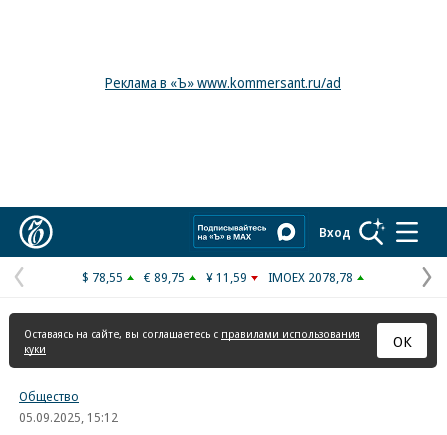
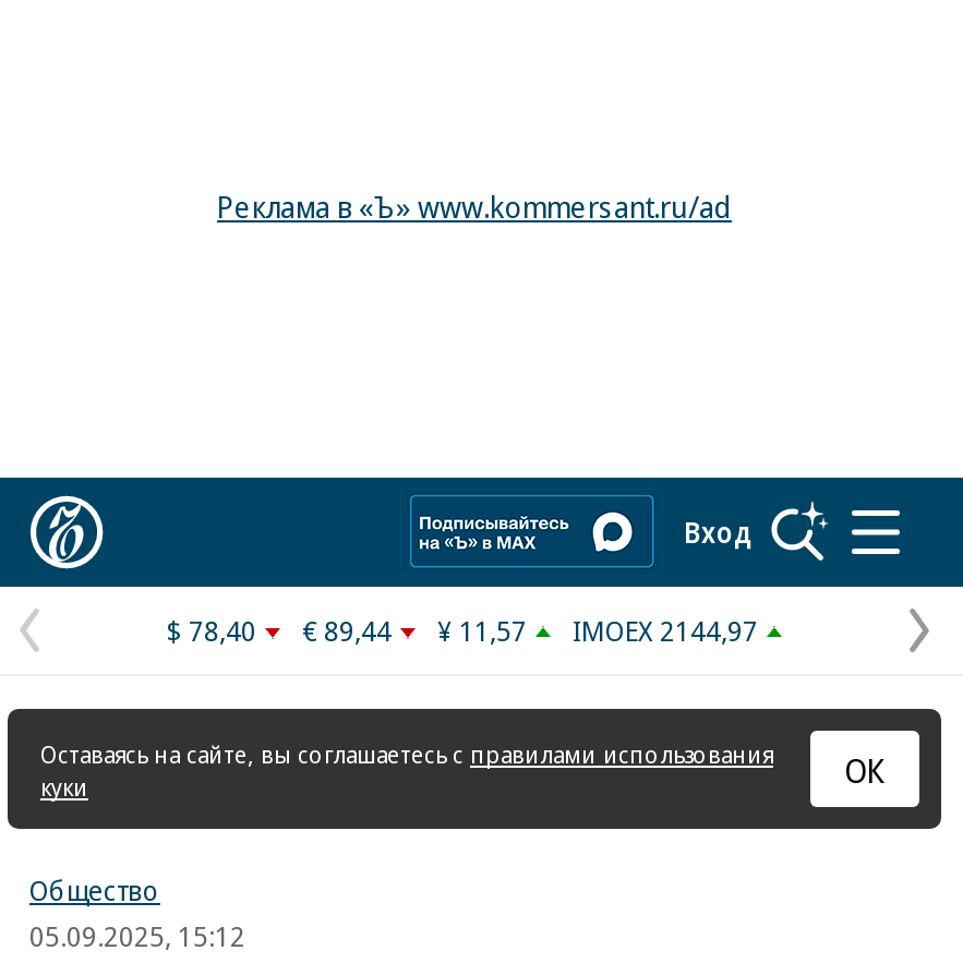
- $ 78,55
+ $ 78,40

- € 89,75
+ € 89,44

- ¥ 11,59
+ ¥ 11,57

- IMOEX 2078,78
+ IMOEX 2144,97
